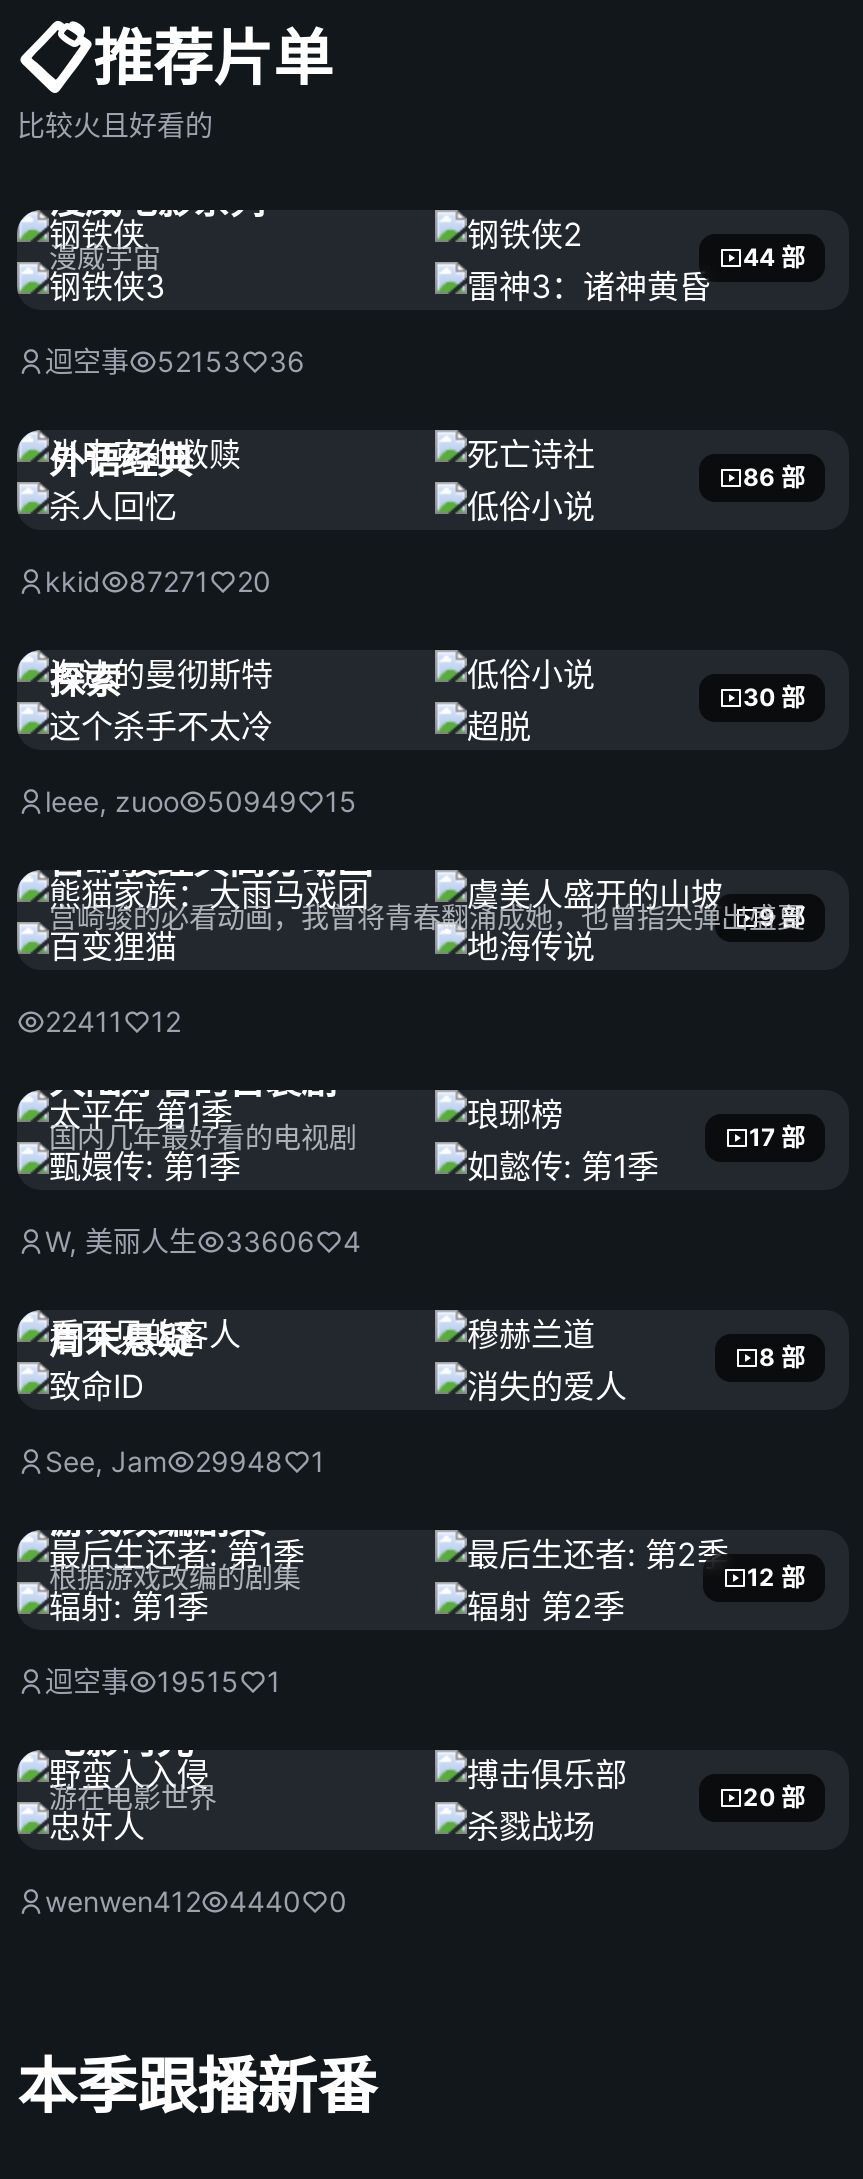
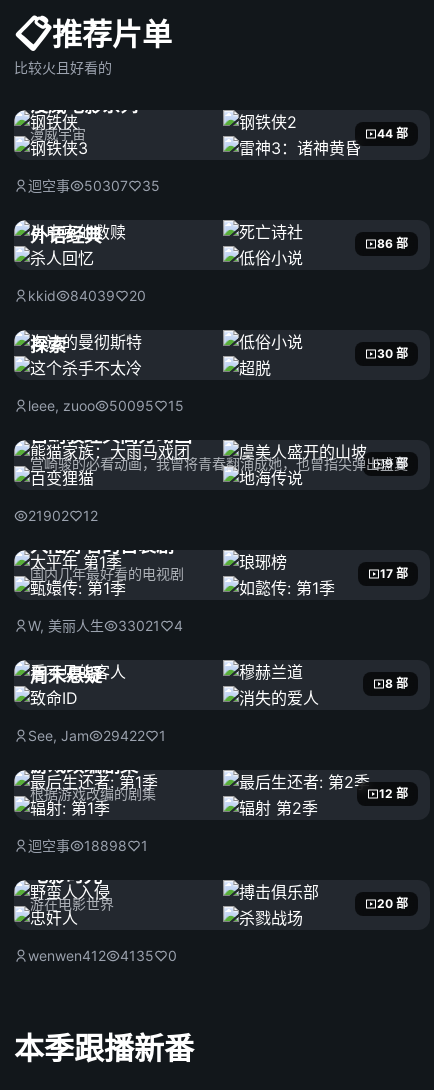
- 52153
+ 50307

- 36
+ 35

- kkid 87271 20
+ kkid 84039 20

- leee, zuoo 50949 15
+ leee, zuoo 50095 15

- 22411 12
+ 21902 12

- W, 美丽人生 33606 4
+ W, 美丽人生 33021 4

- See, Jam 29948 1
+ See, Jam 29422 1

- 迴空事 19515 1
+ 迴空事 18898 1

- wenwen412 4440 0
+ wenwen412 4135 0
